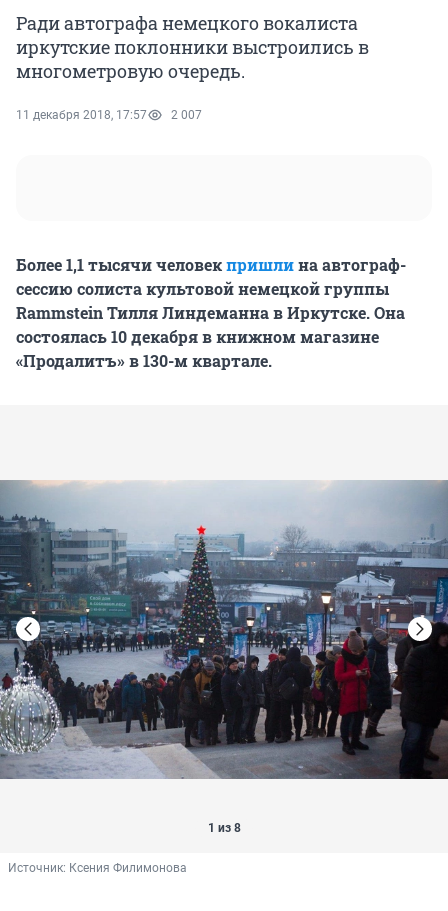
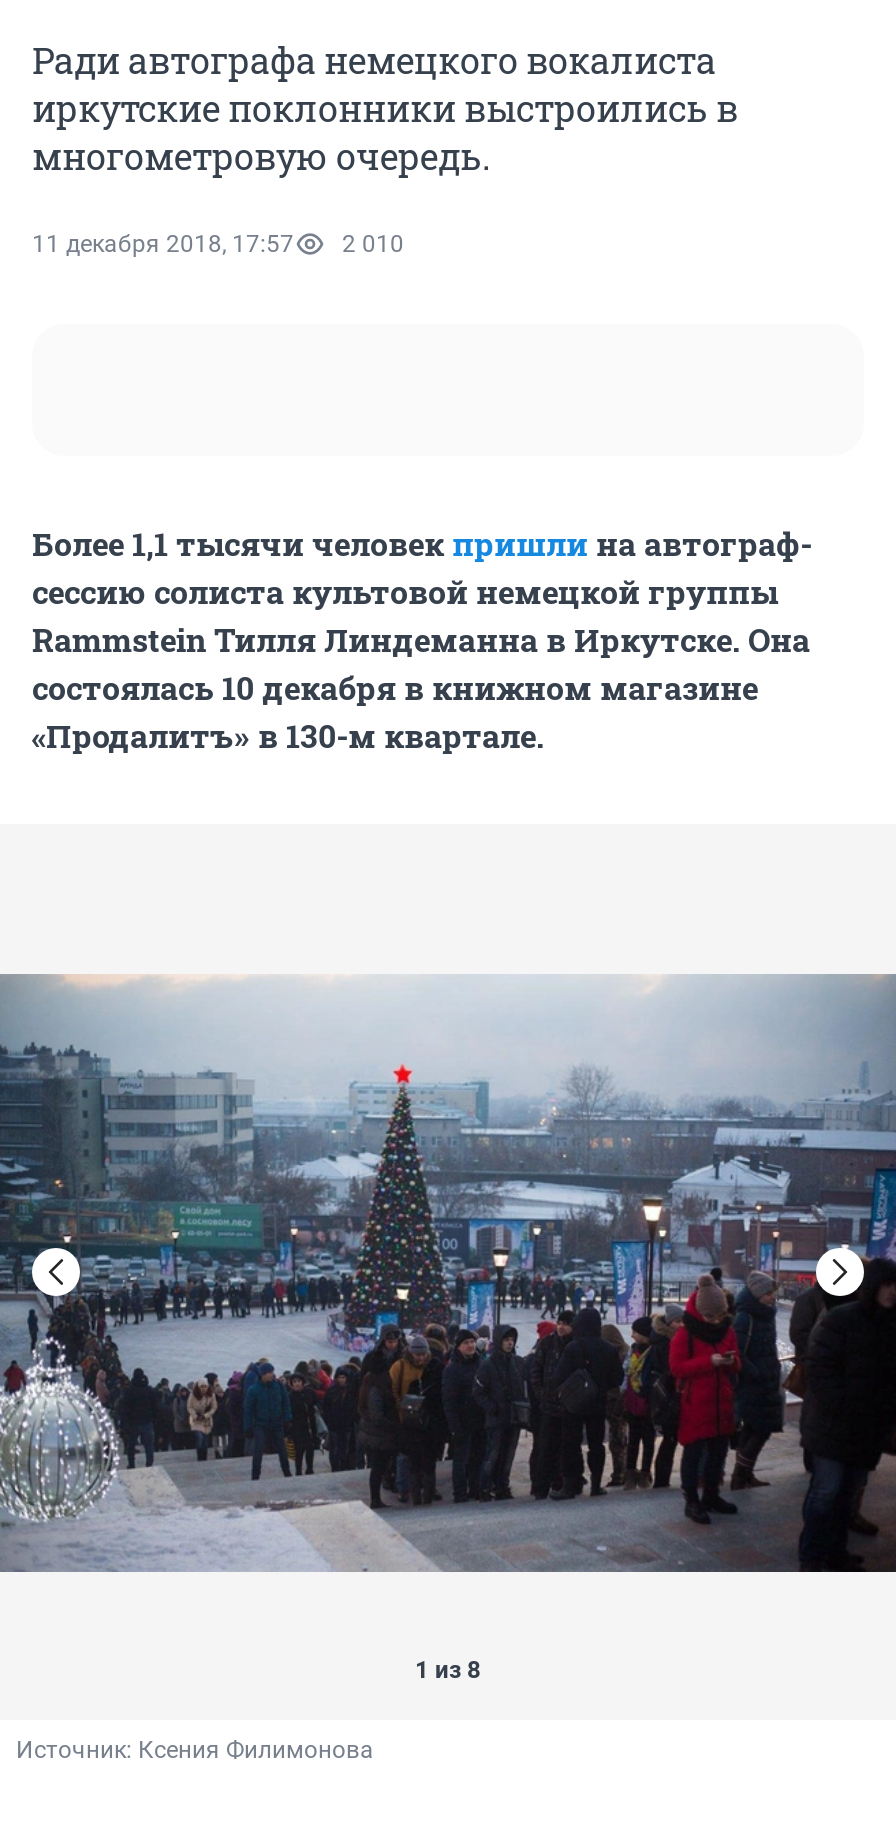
- 11 декабря 2018, 17:57 2 007
+ 11 декабря 2018, 17:57 2 010
